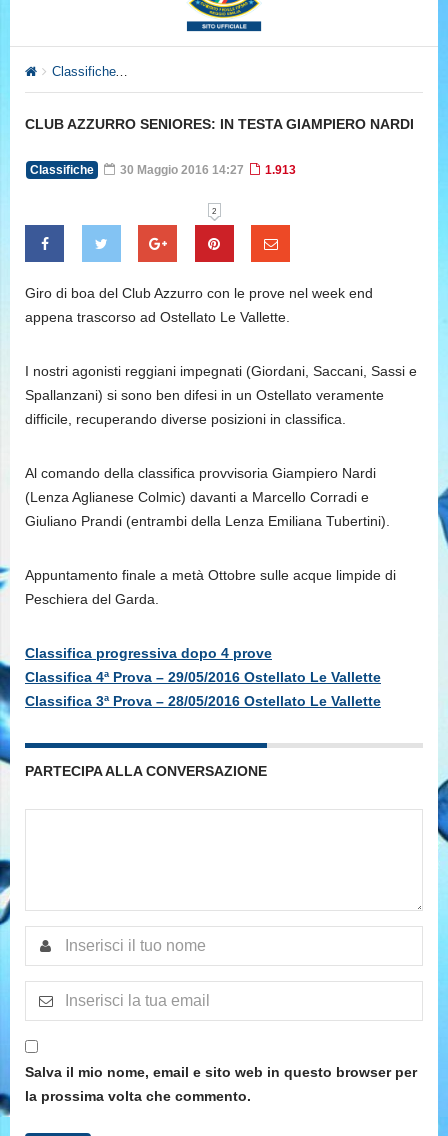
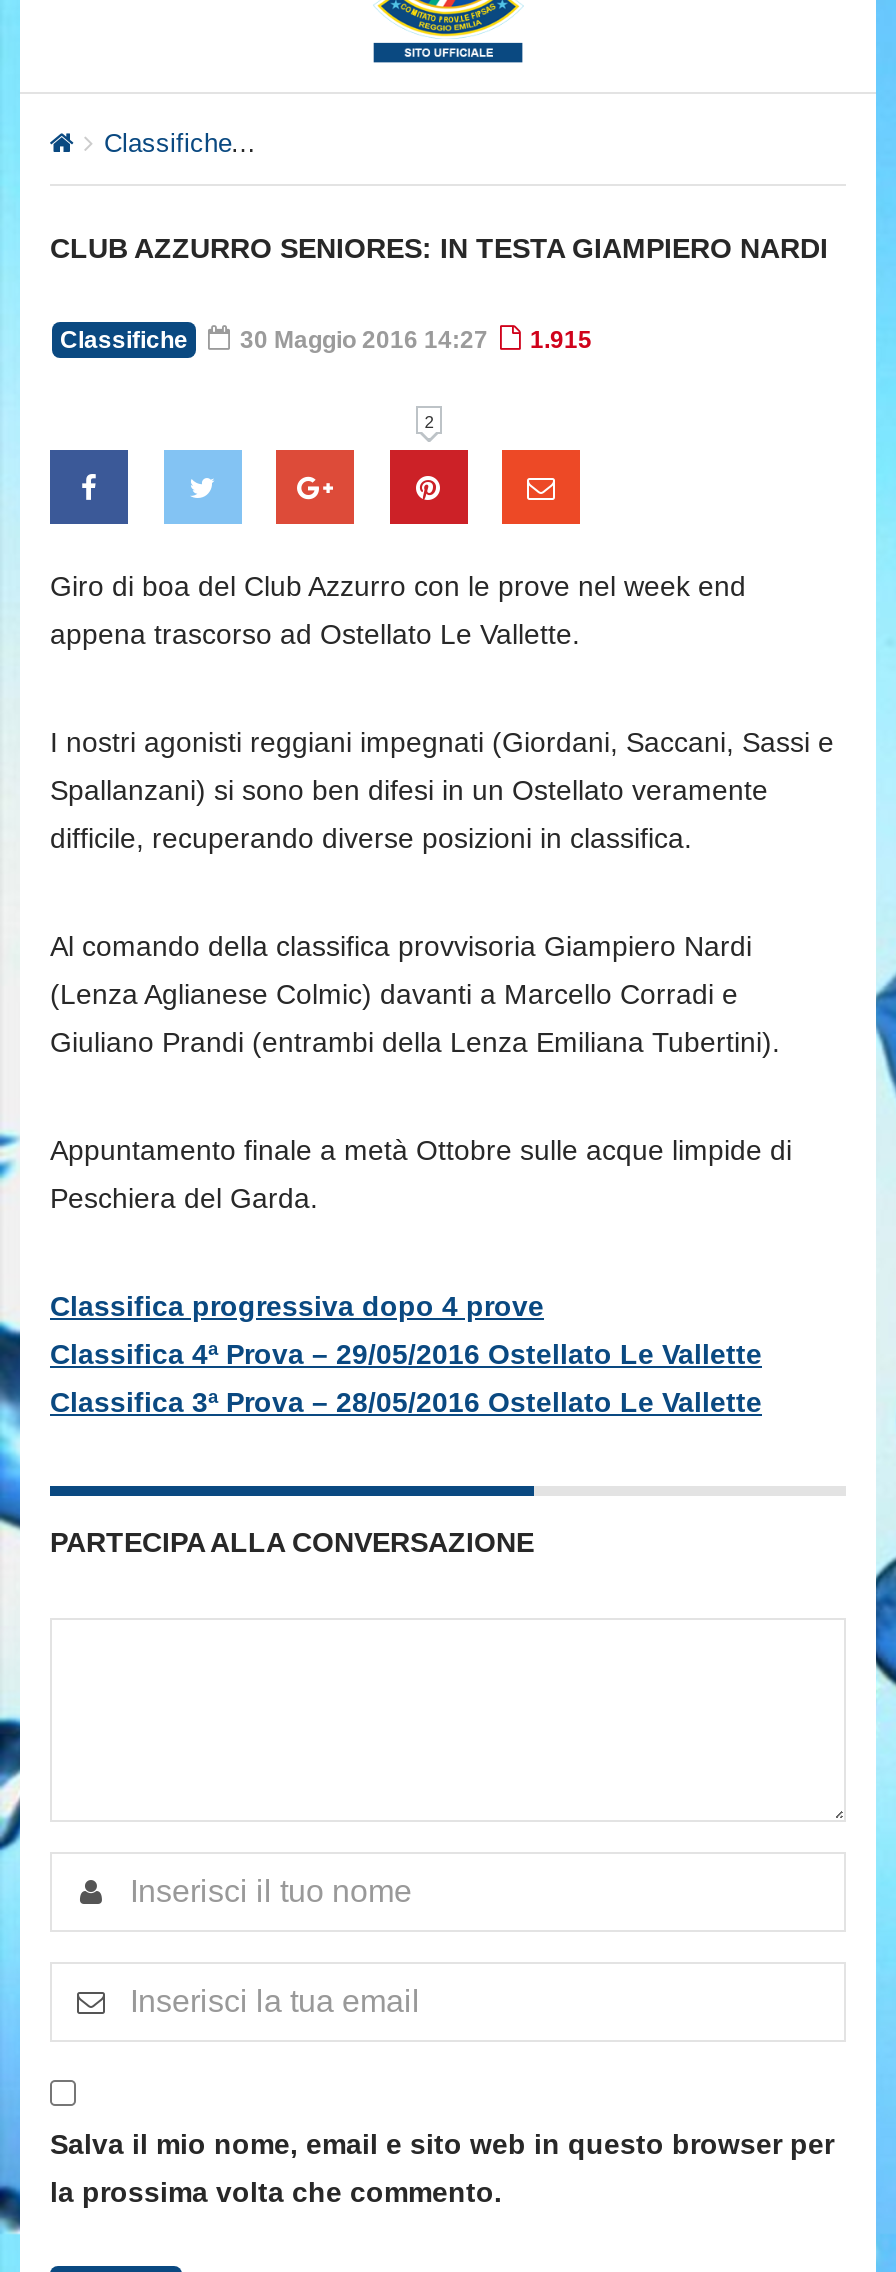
- Classifiche 30 Maggio 2016 14:27 1.913
+ Classifiche 30 Maggio 2016 14:27 1.915
